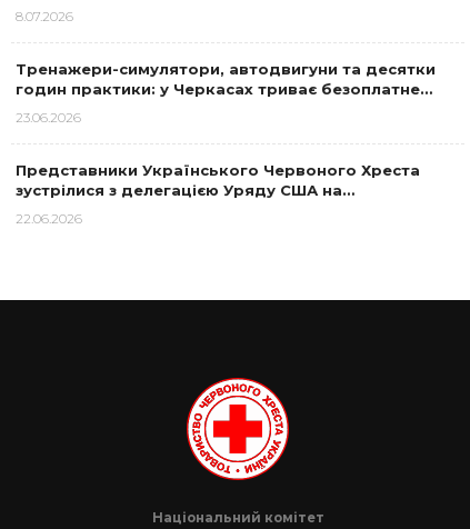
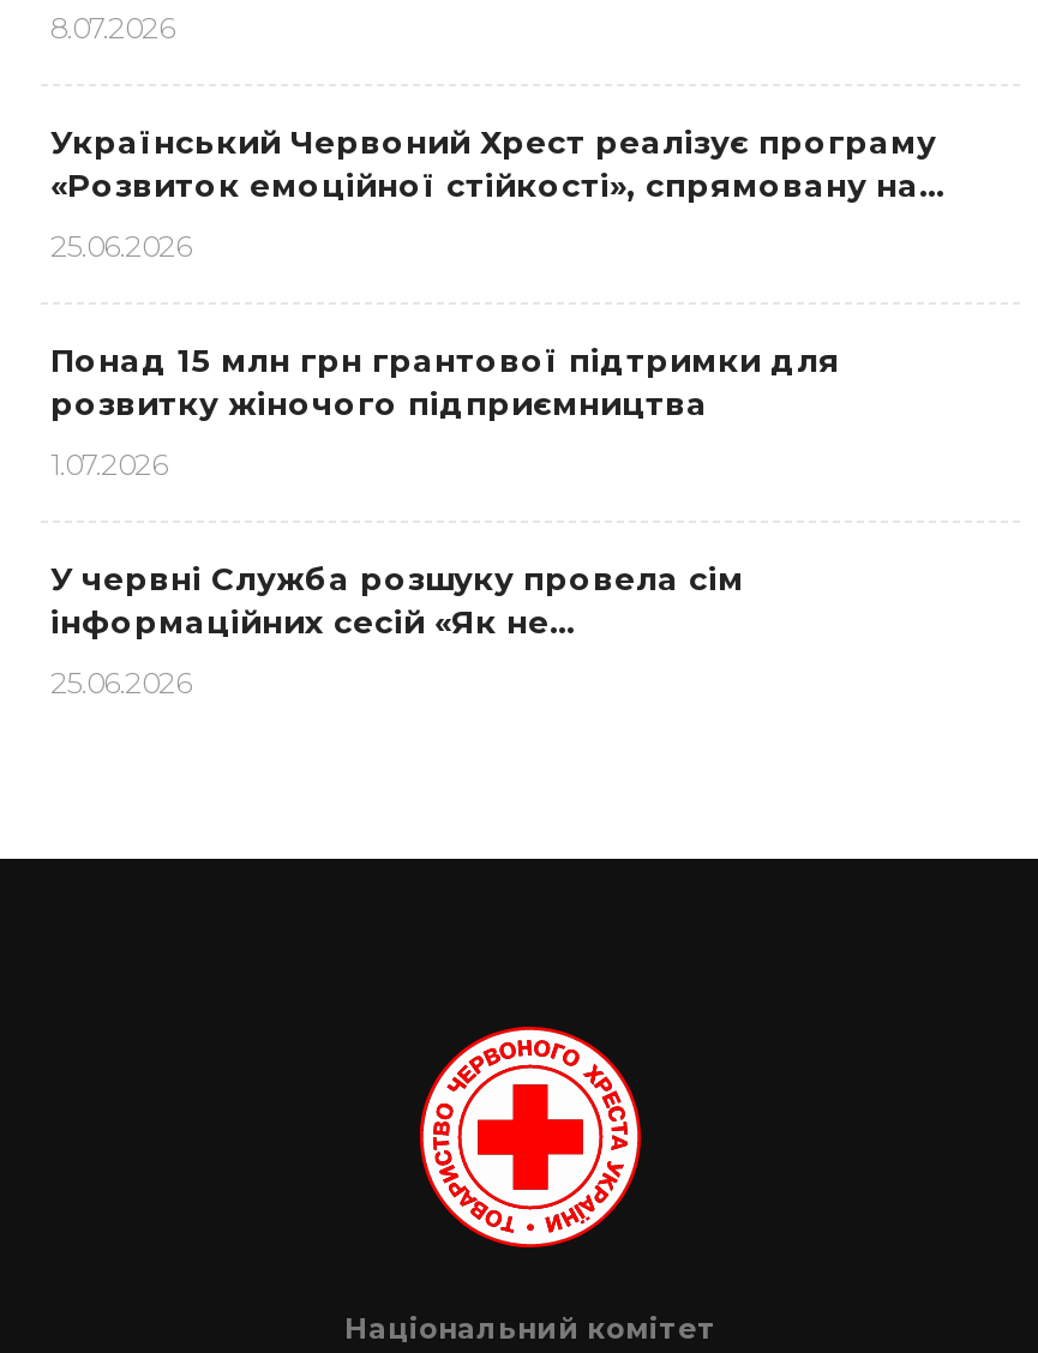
- Тренажери-симулятори, автодвигуни та десятки
- годин практики: у Черкасах триває безоплатне…
- 23.06.2026
- Представники Українського Червоного Хреста
- зустрілися з делегацією Уряду США на…
- 22.06.2026
+ Український Червоний Хрест реалізує програму
+ «Розвиток емоційної стійкості», спрямовану на…
+ 25.06.2026
+ Понад 15 млн грн грантової підтримки для
+ розвитку жіночого підприємництва
+ 1.07.2026
+ У червні Служба розшуку провела сім
+ інформаційних сесій «Як не…
+ 25.06.2026
